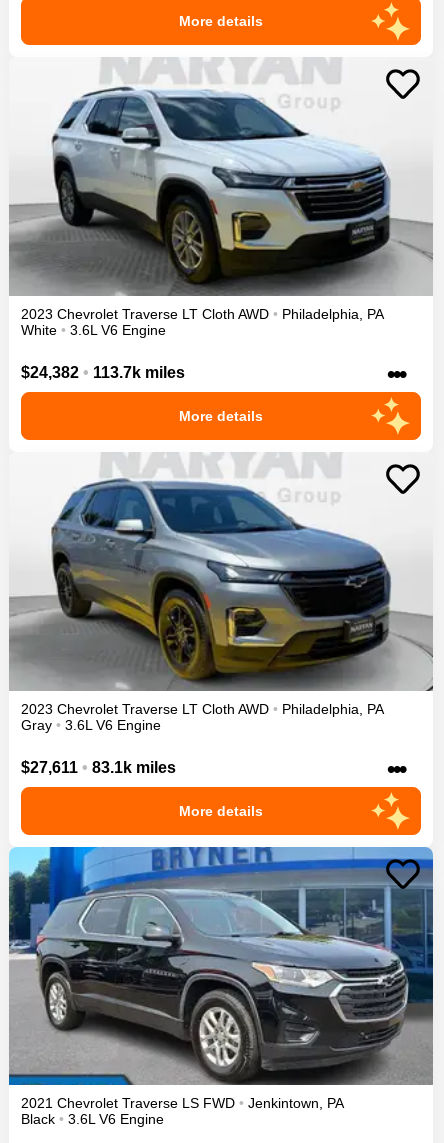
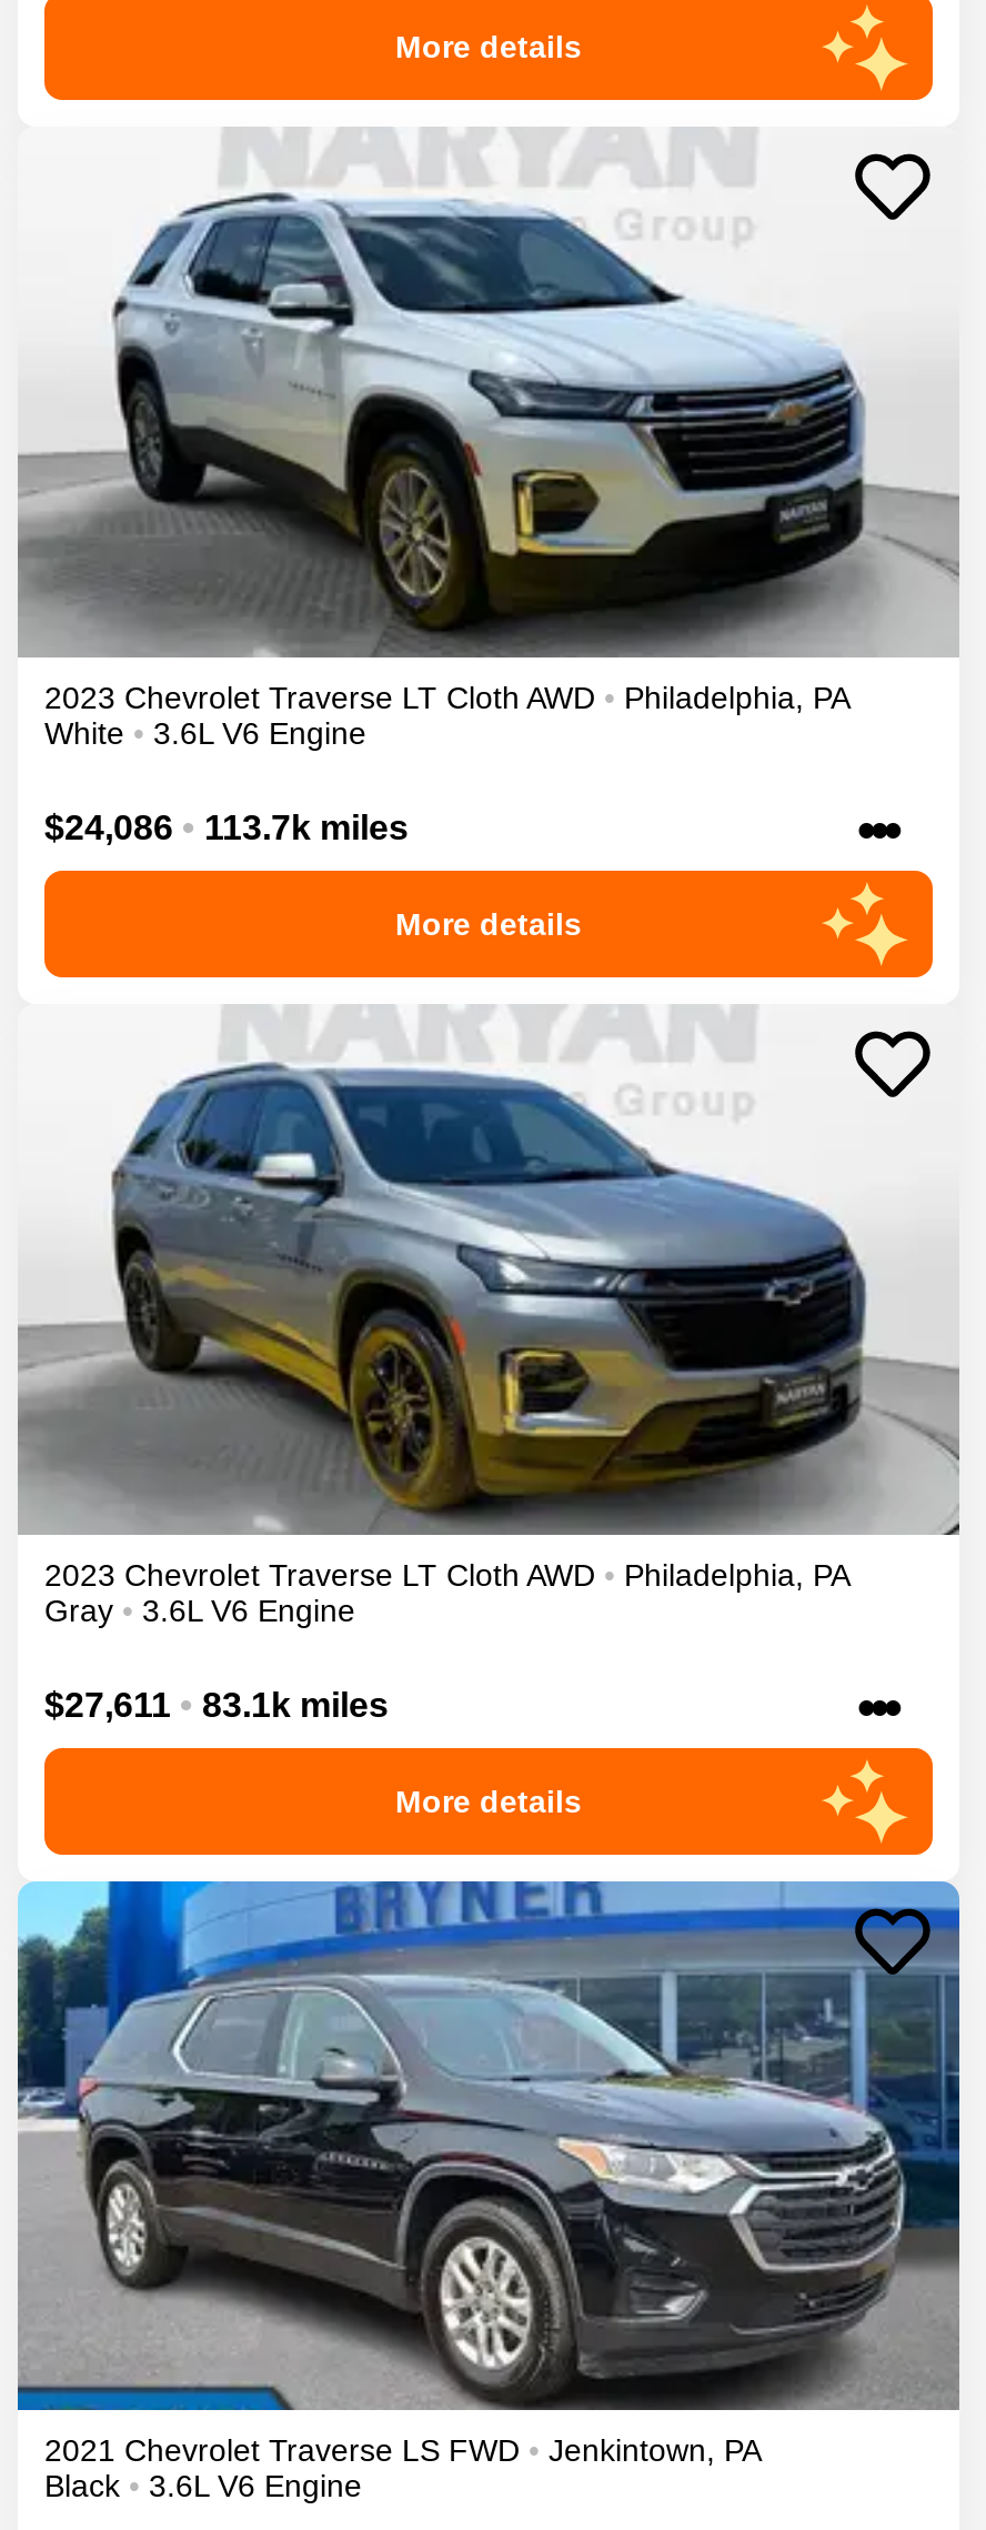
- $24,382 • 113.7k miles
+ $24,086 • 113.7k miles
